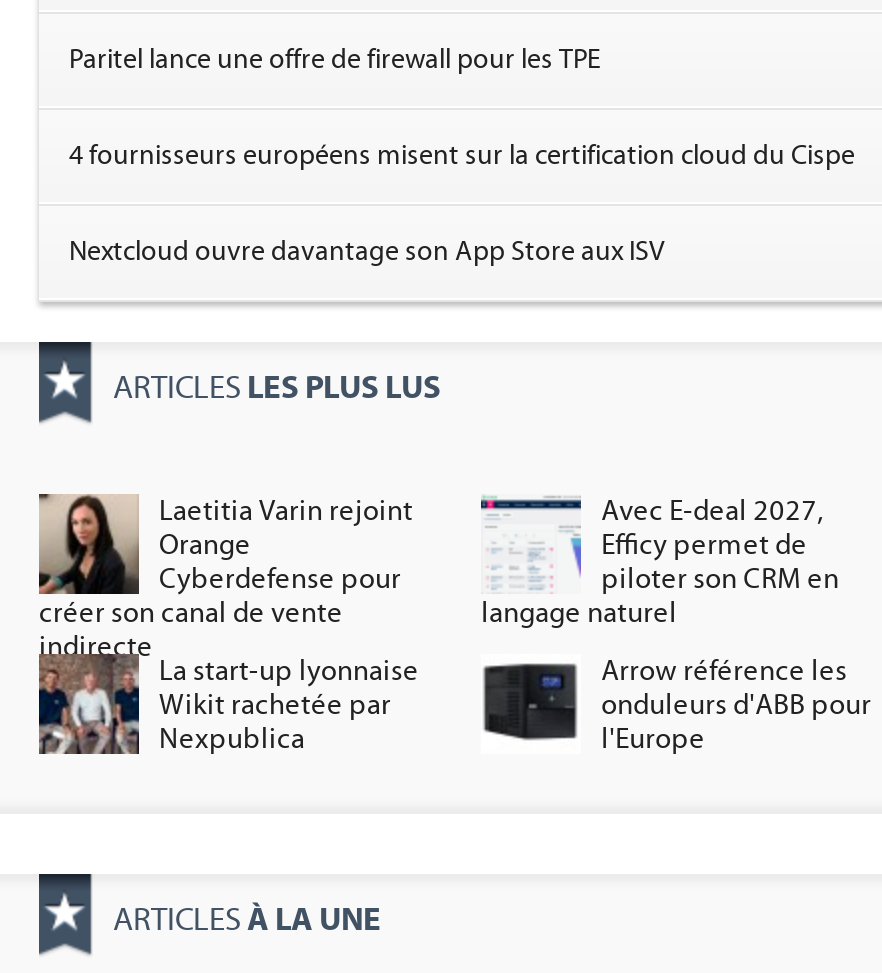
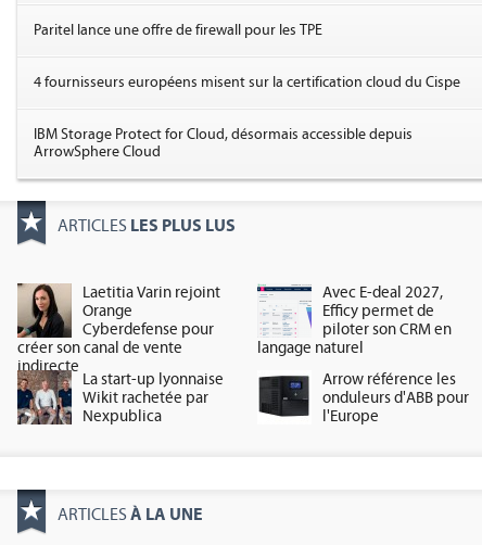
- Nextcloud ouvre davantage son App Store aux ISV
+ IBM Storage Protect for Cloud, désormais accessible depuis
+ ArrowSphere Cloud
